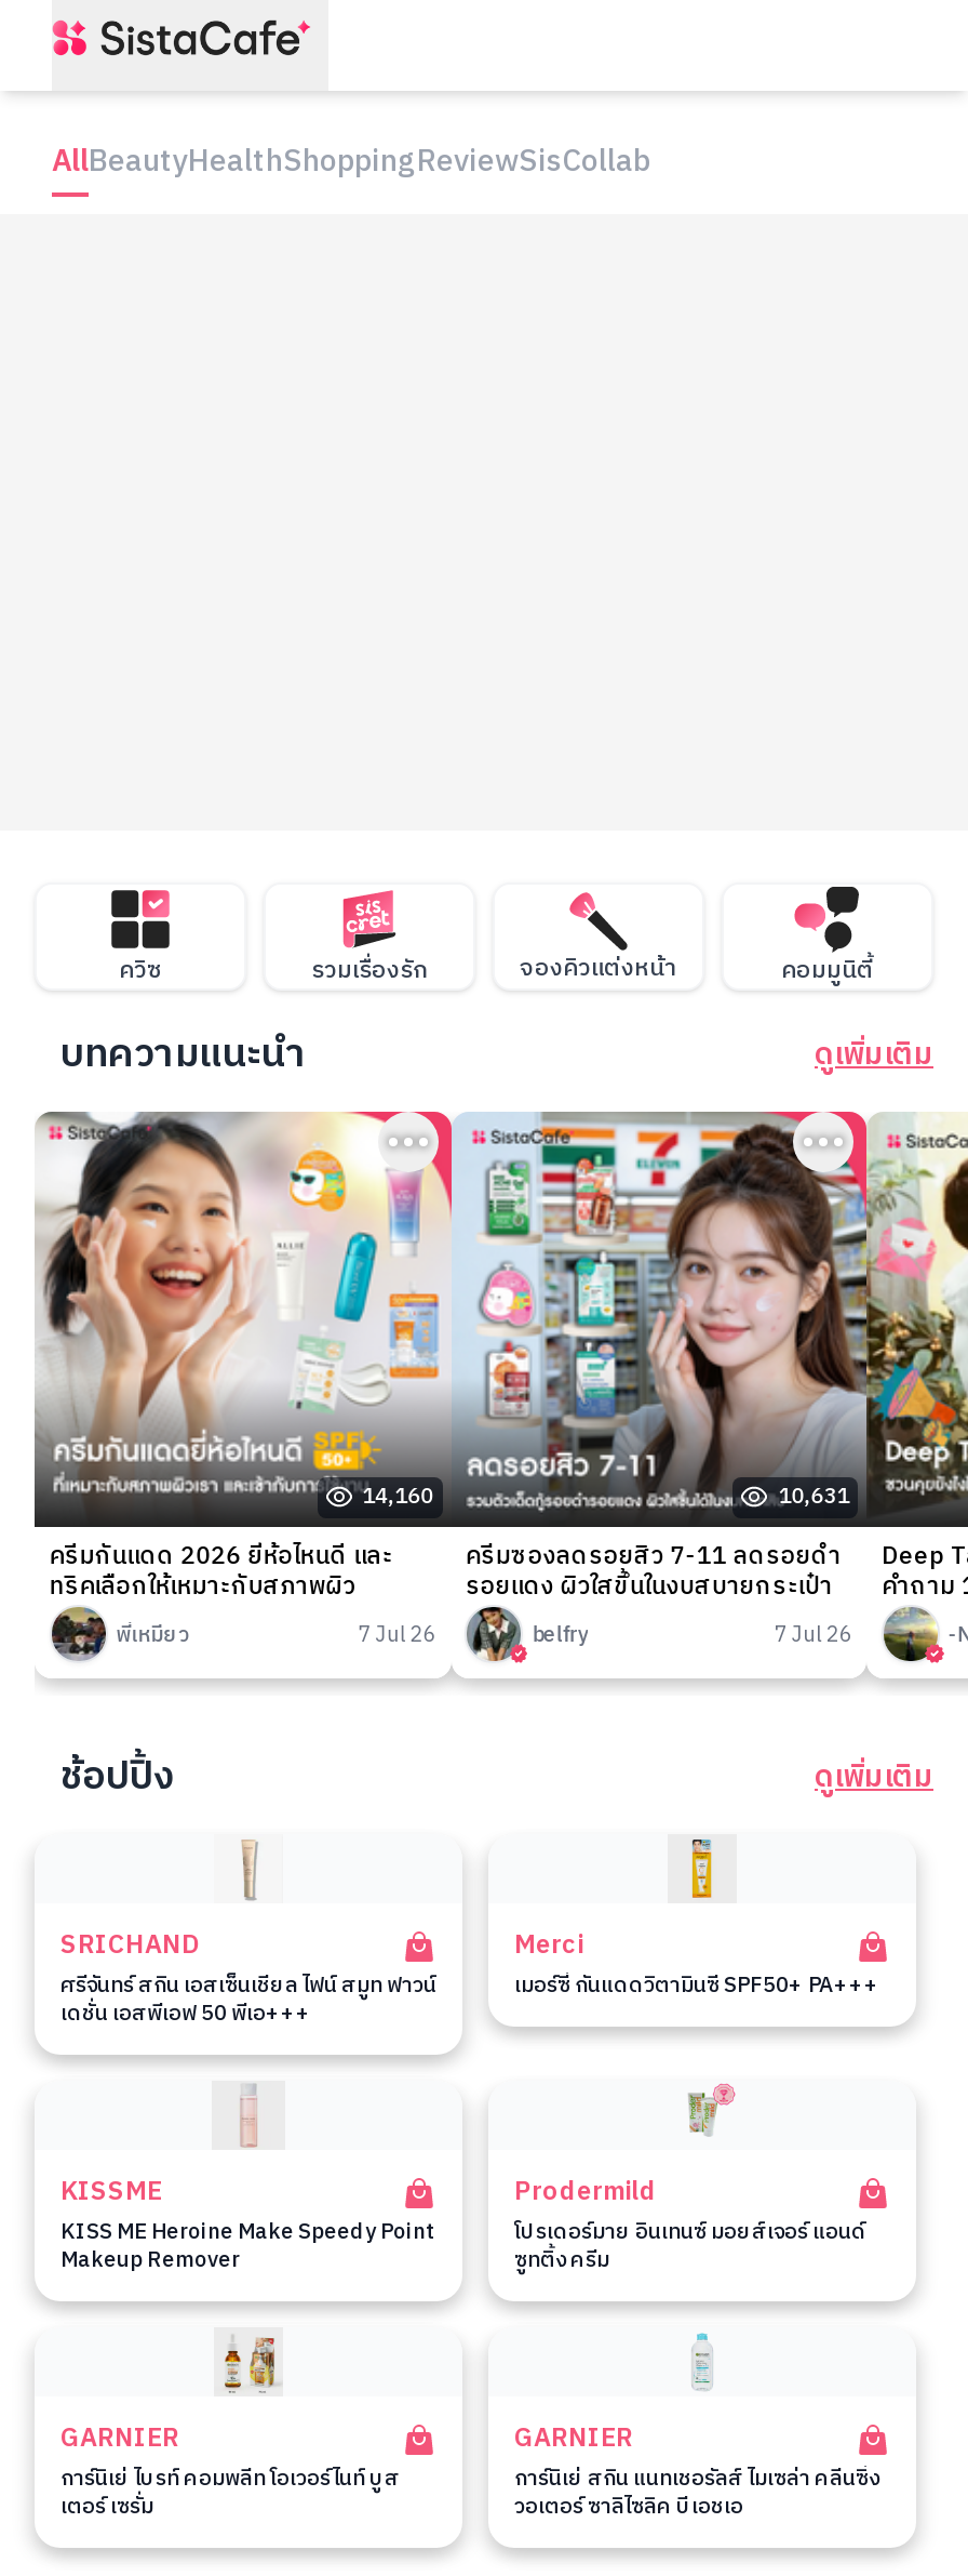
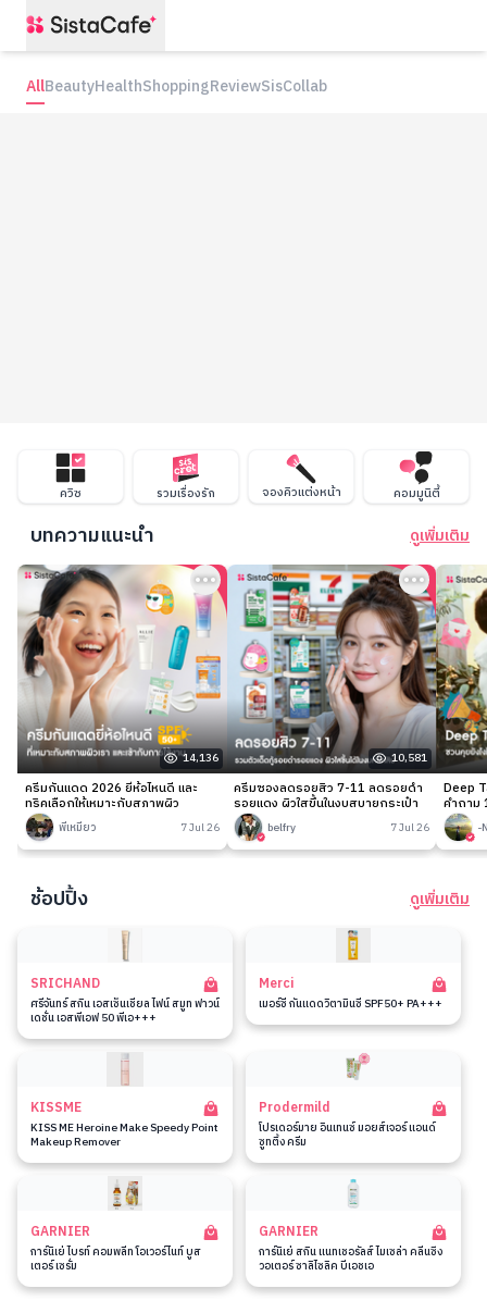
- 14,160
+ 14,136

- 10,631
+ 10,581
